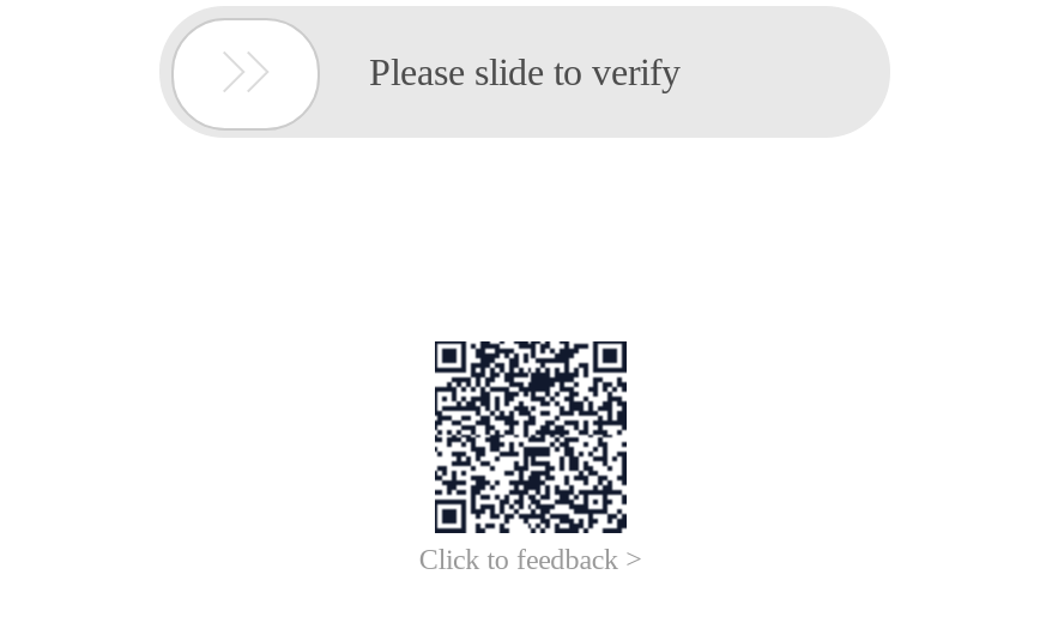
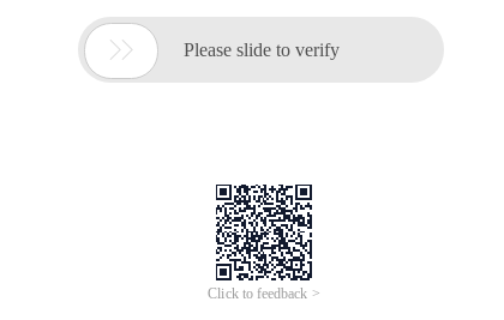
- [image]
+ [image]
